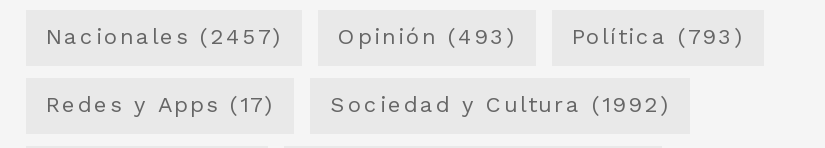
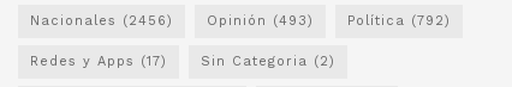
- Nacionales (2457)
+ Nacionales (2456)

- Política (793)
+ Política (792)

- Sociedad y Cultura (1992)
+ Sin Categoria (2)
